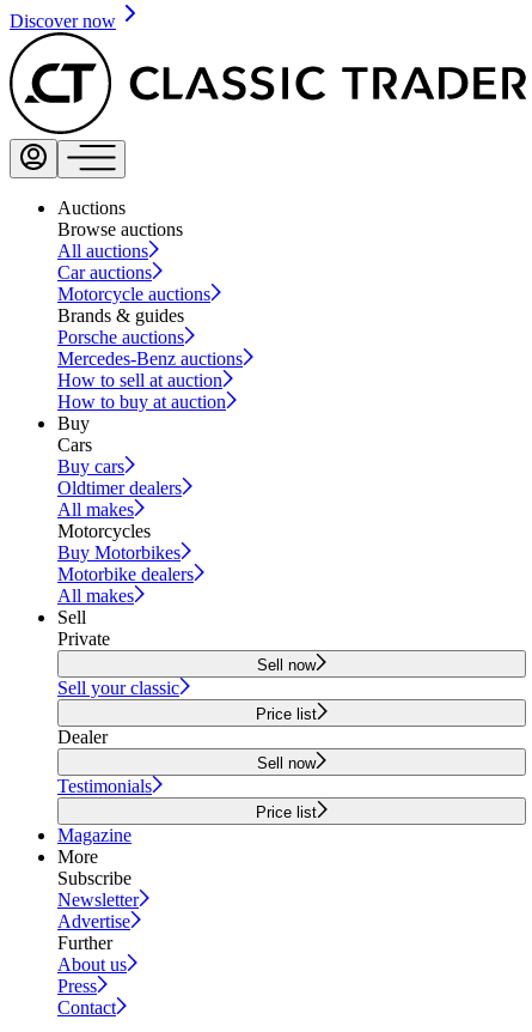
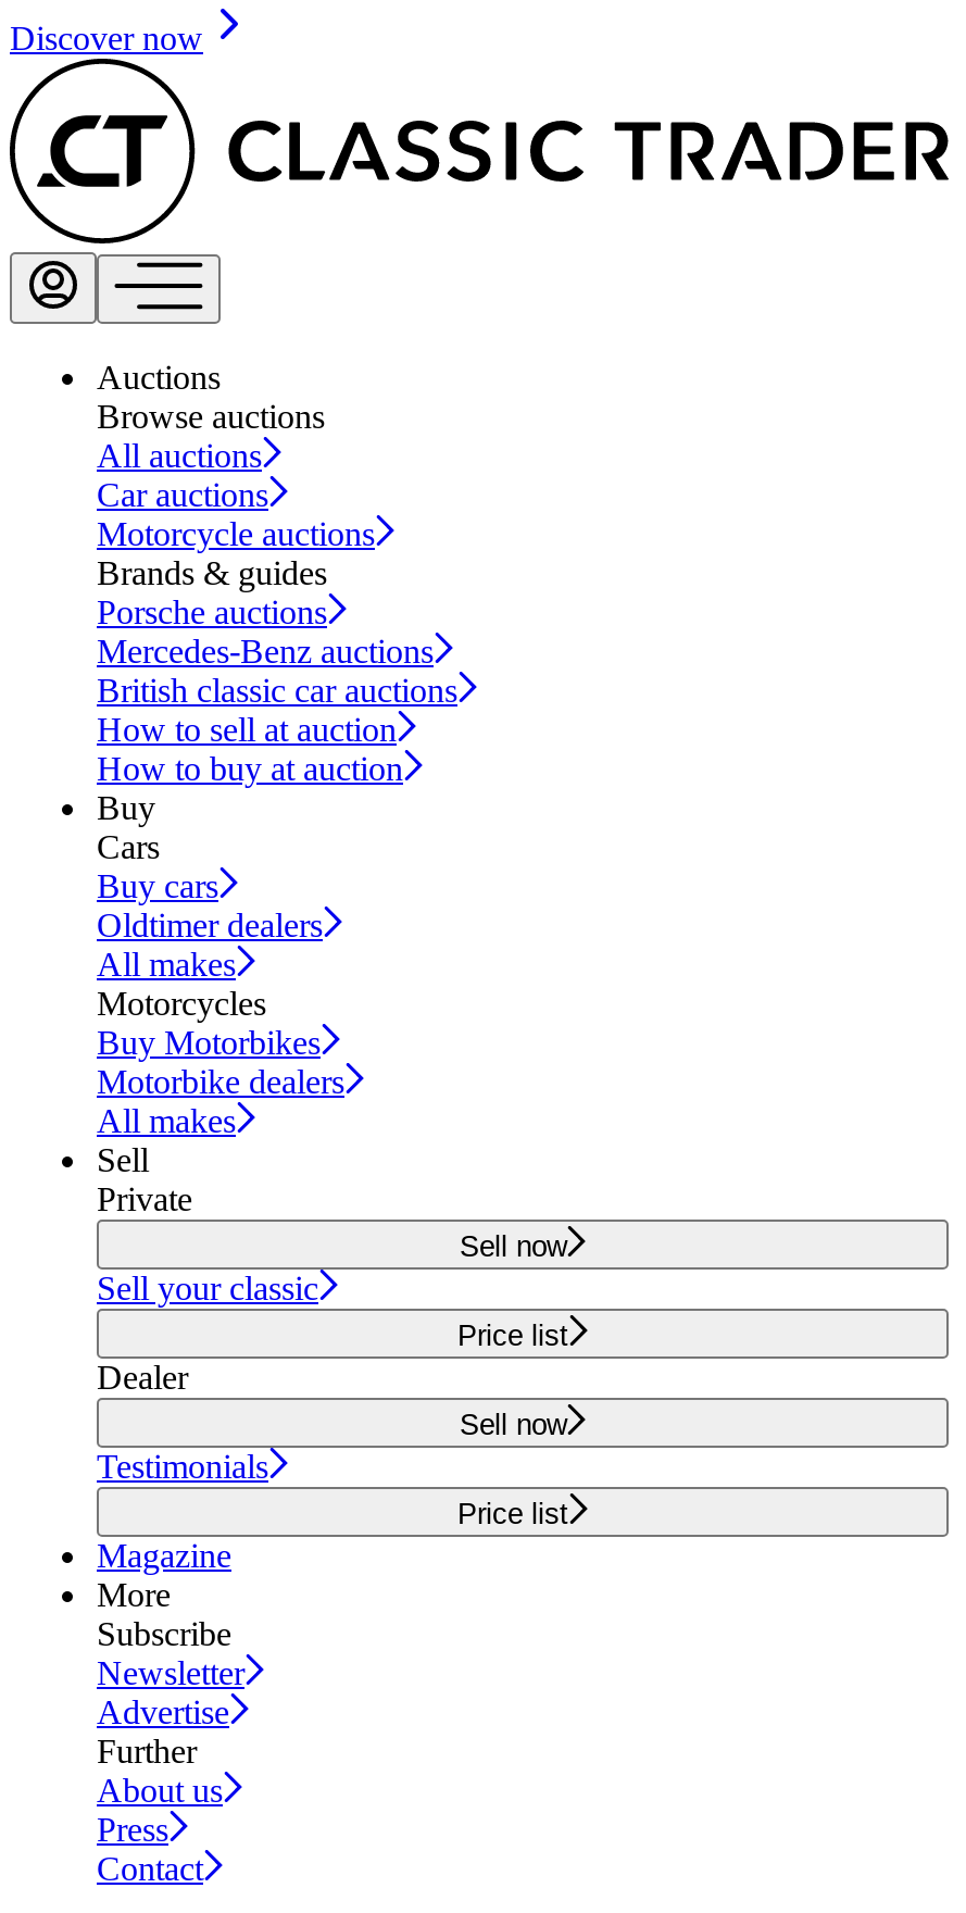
+ British classic car auctions
